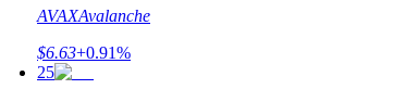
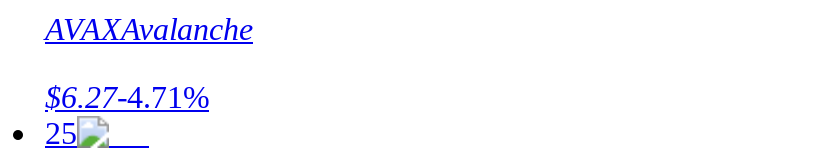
- $6.63+0.91%
+ $6.27-4.71%
